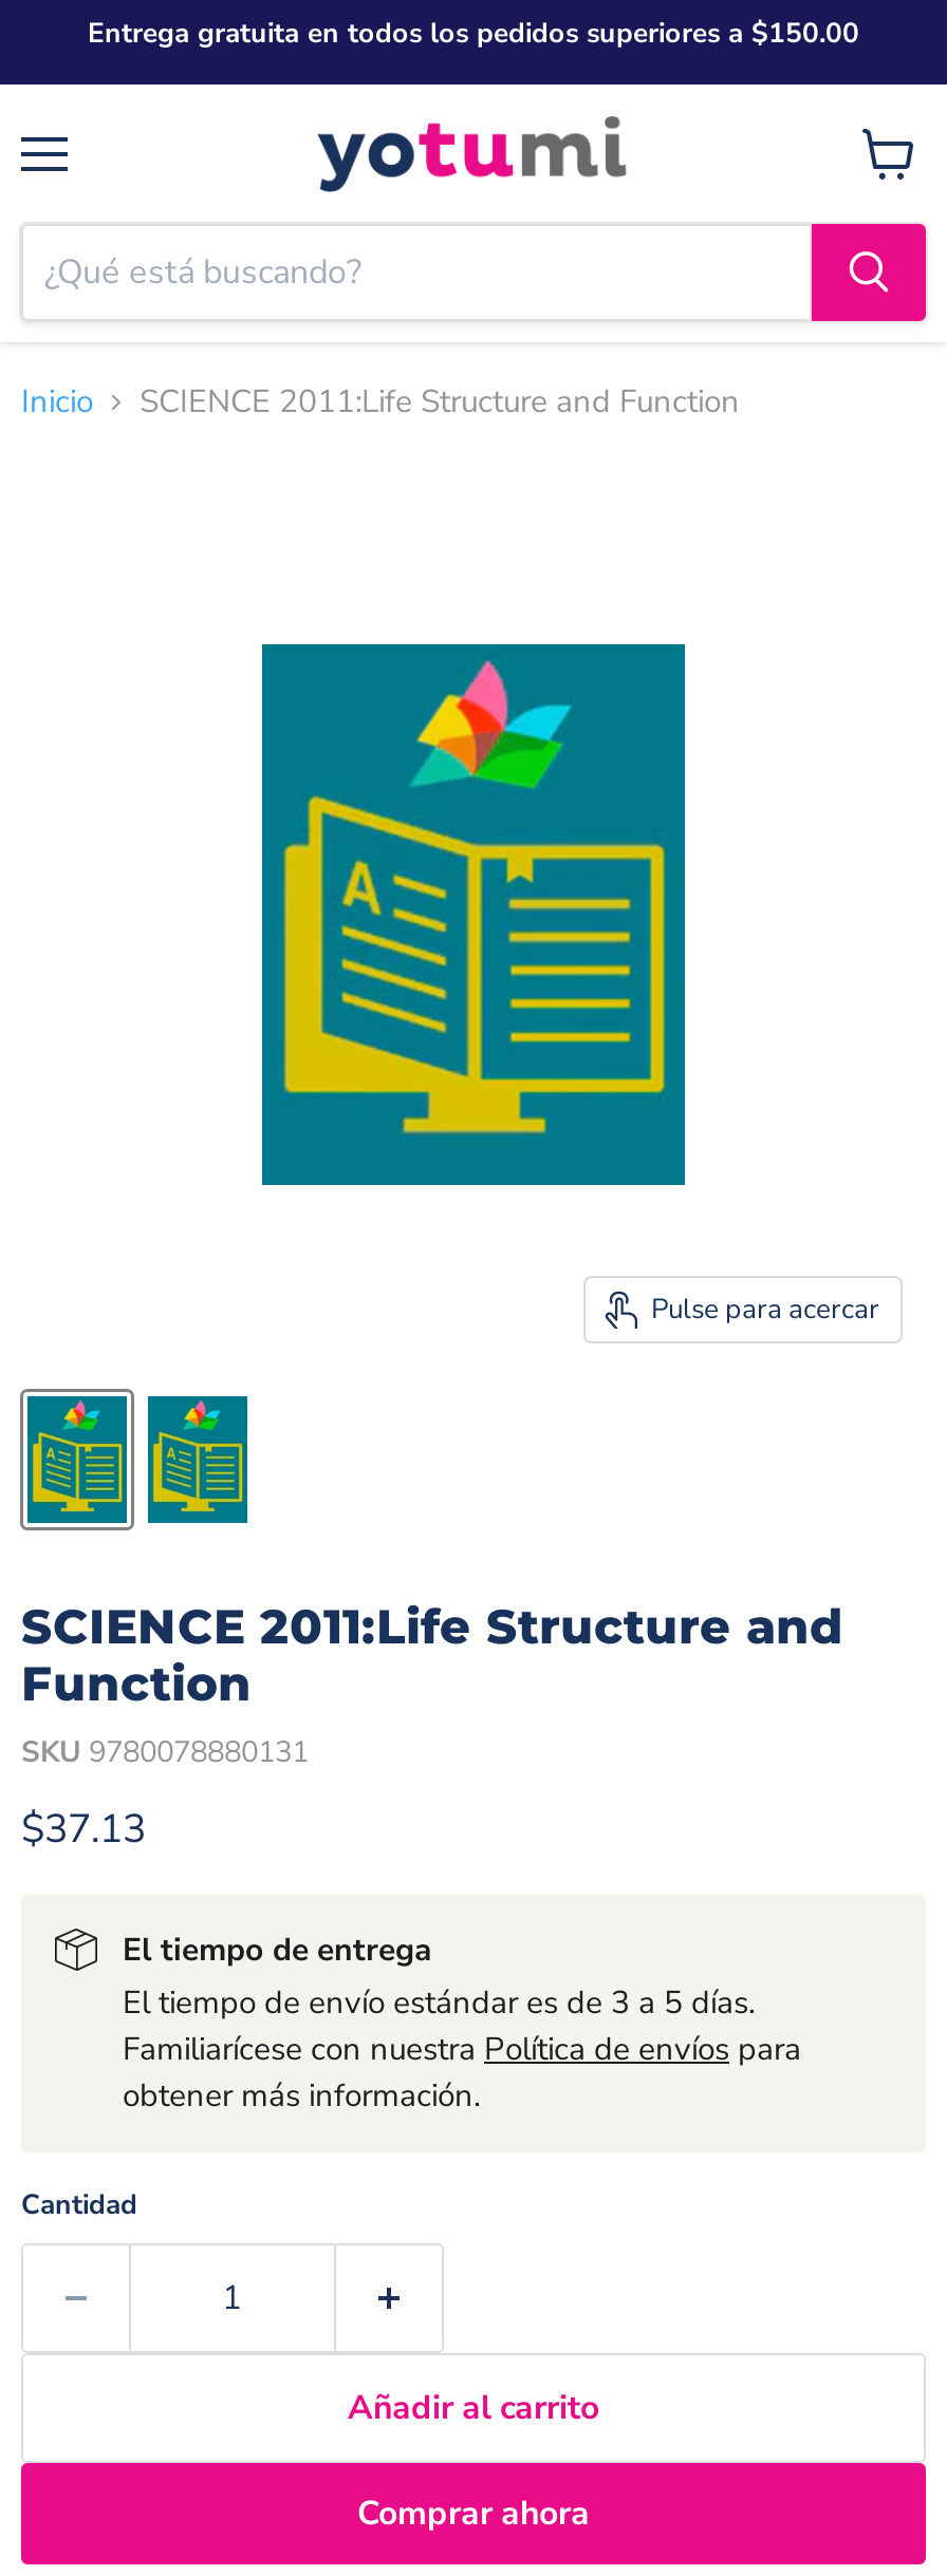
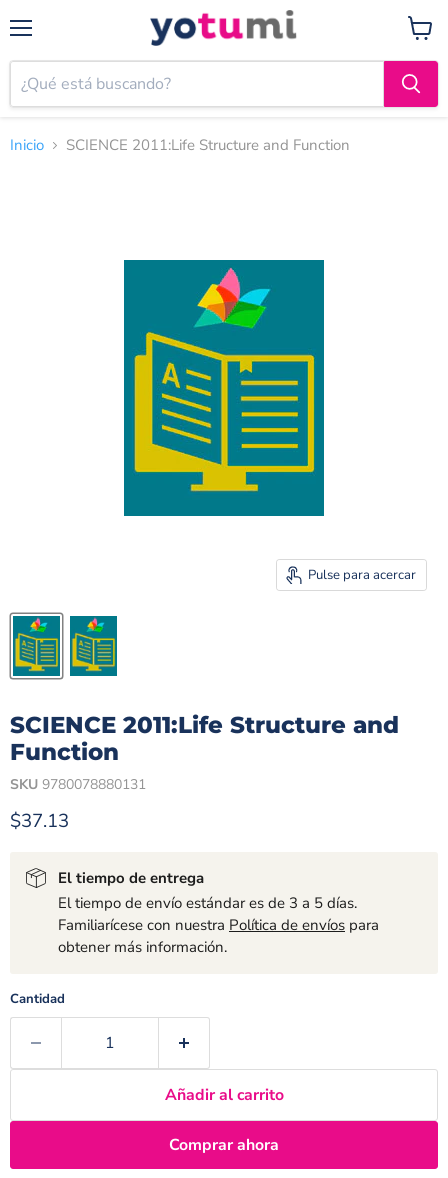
- Entrega gratuita en todos los pedidos superiores a $150.00
